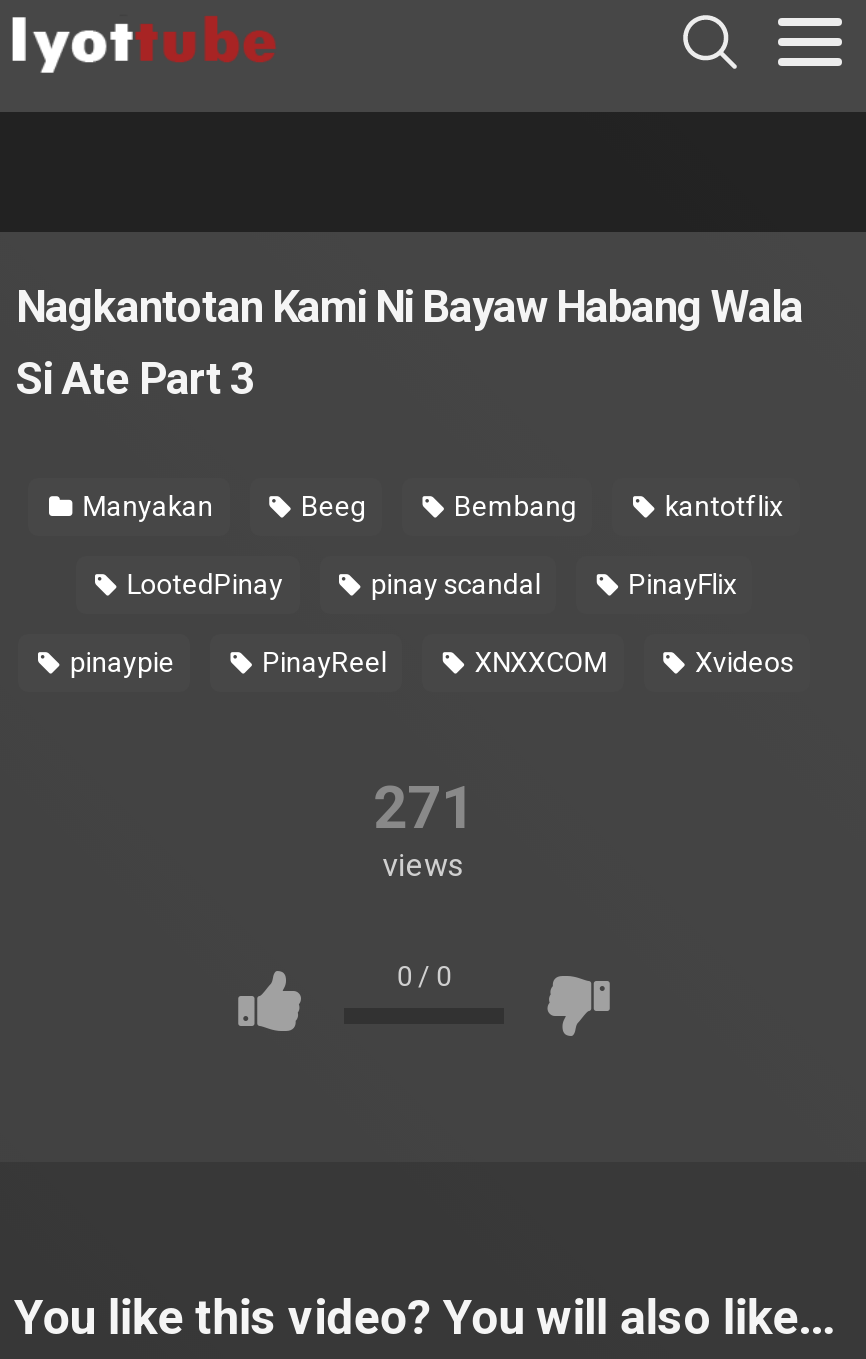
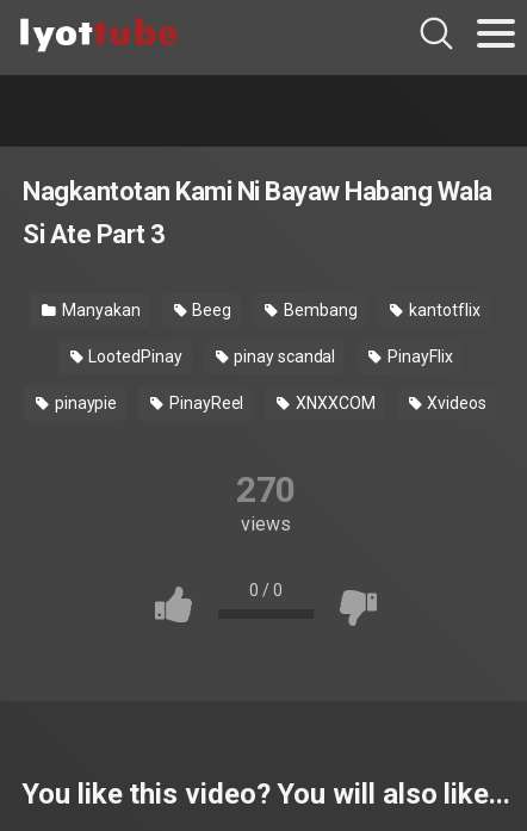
- 271
+ 270
